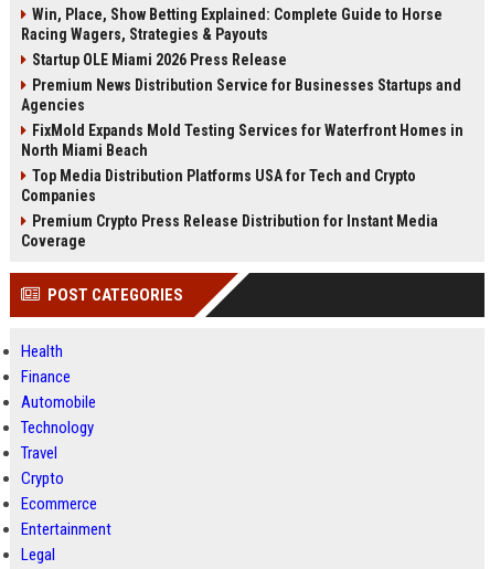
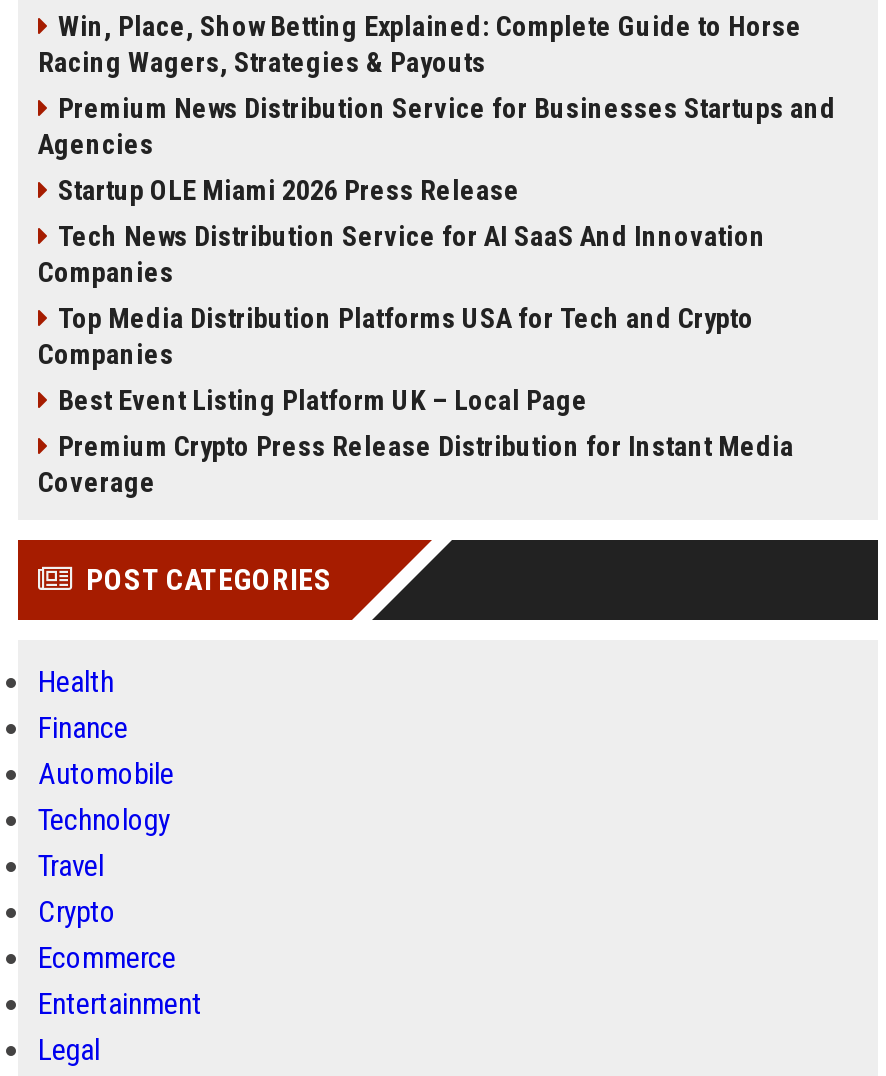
moved down: Startup OLE Miami 2026 Press Release

moved up: Premium News Distribution Service for Businesses Startups and | Agencies

- FixMold Expands Mold Testing Services for Waterfront Homes in
- North Miami Beach
+ Tech News Distribution Service for AI SaaS And Innovation
+ Companies

+ Best Event Listing Platform UK – Local Page
